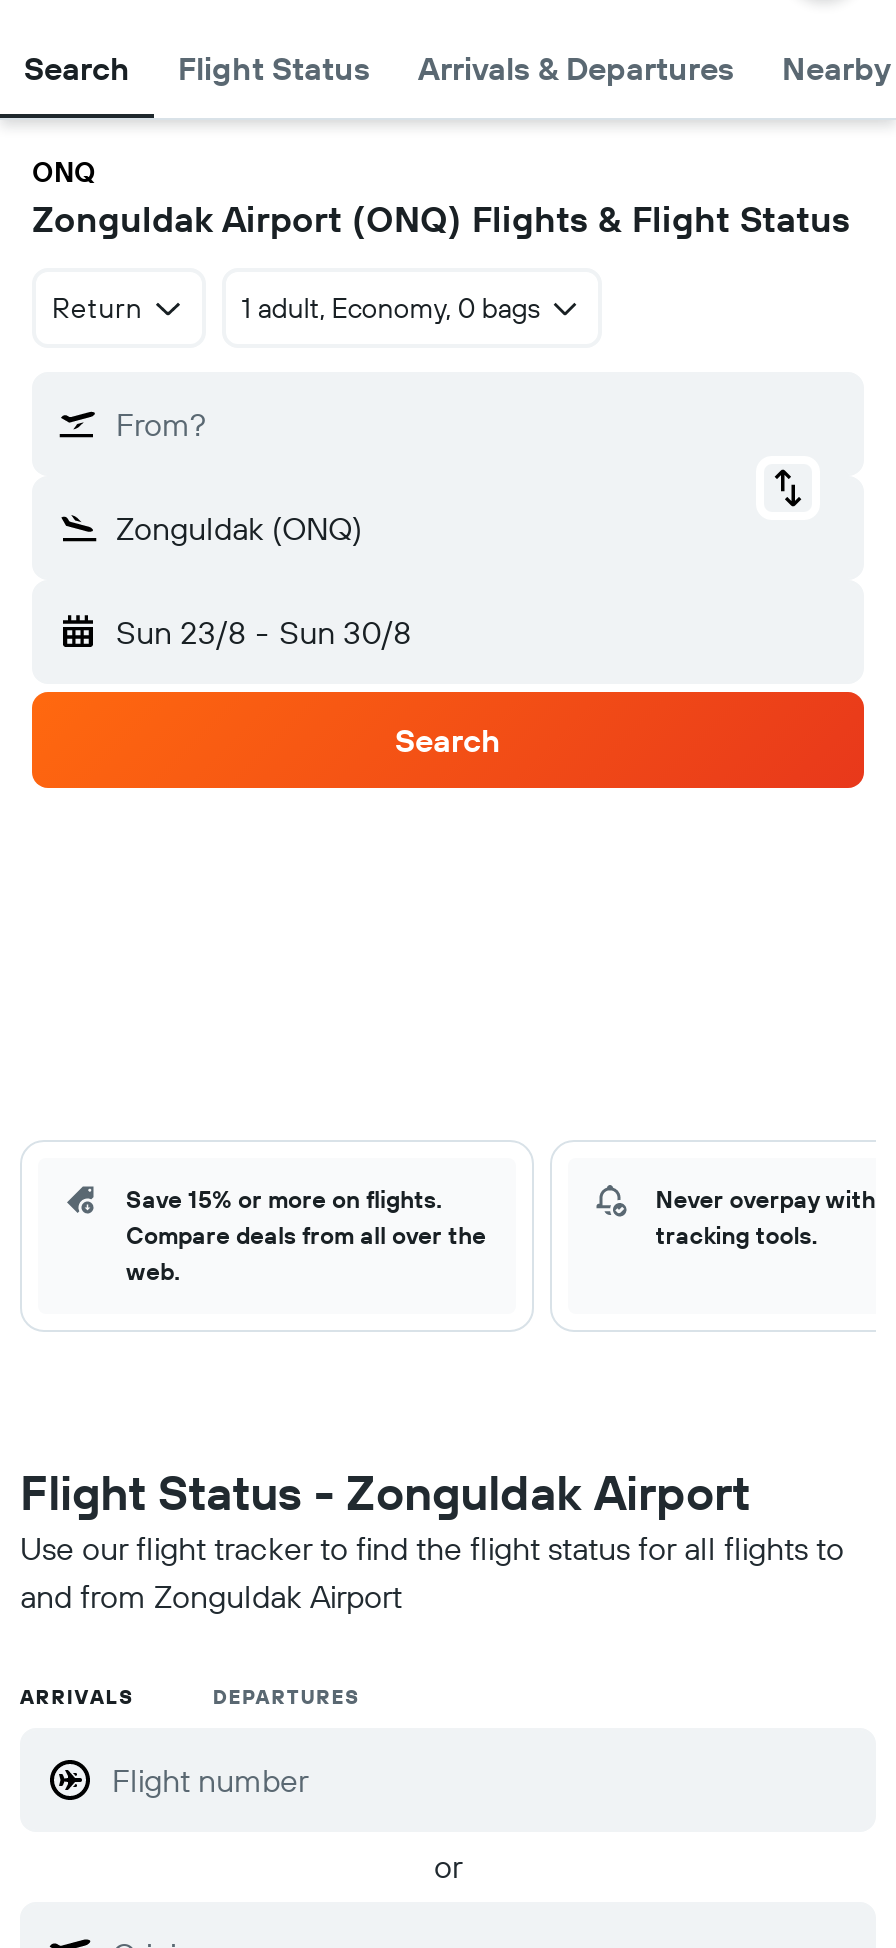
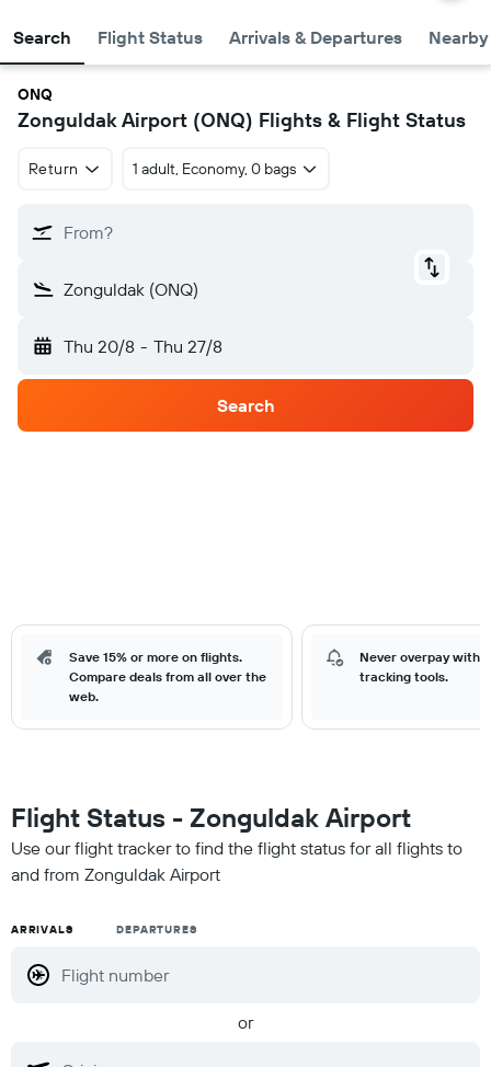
- Sun 23/8 - Sun 30/8
+ Thu 20/8 - Thu 27/8
